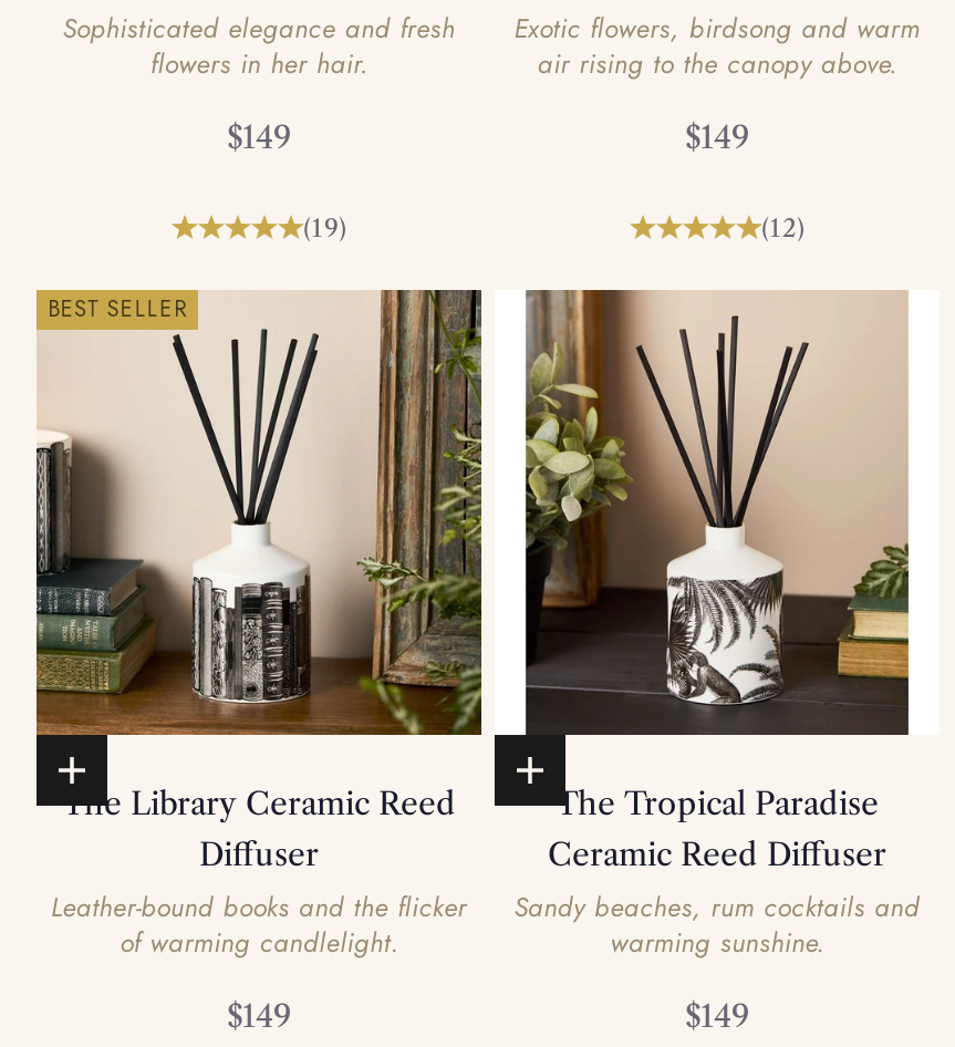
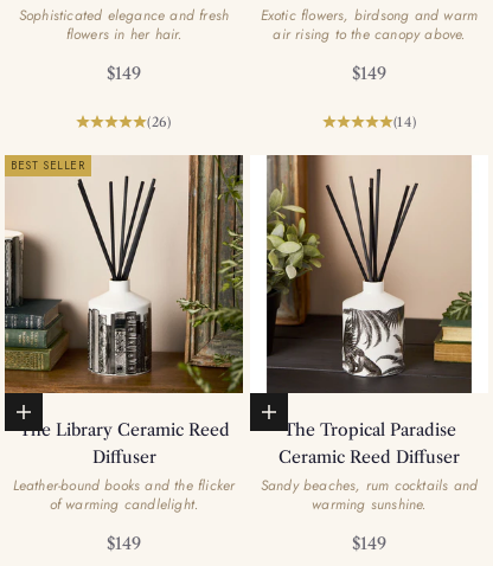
- (19)
+ (26)

- (12)
+ (14)
